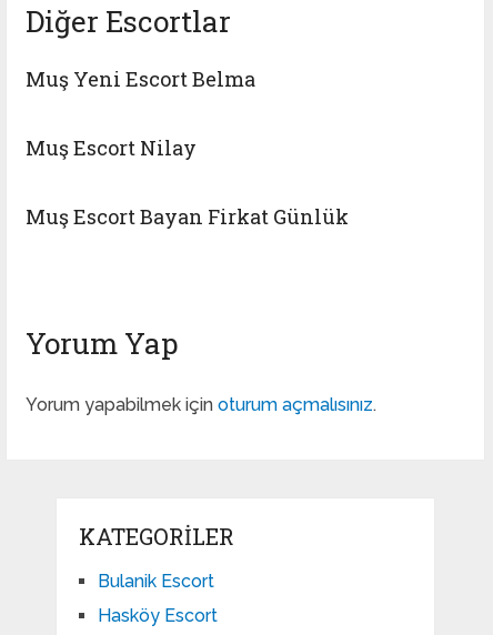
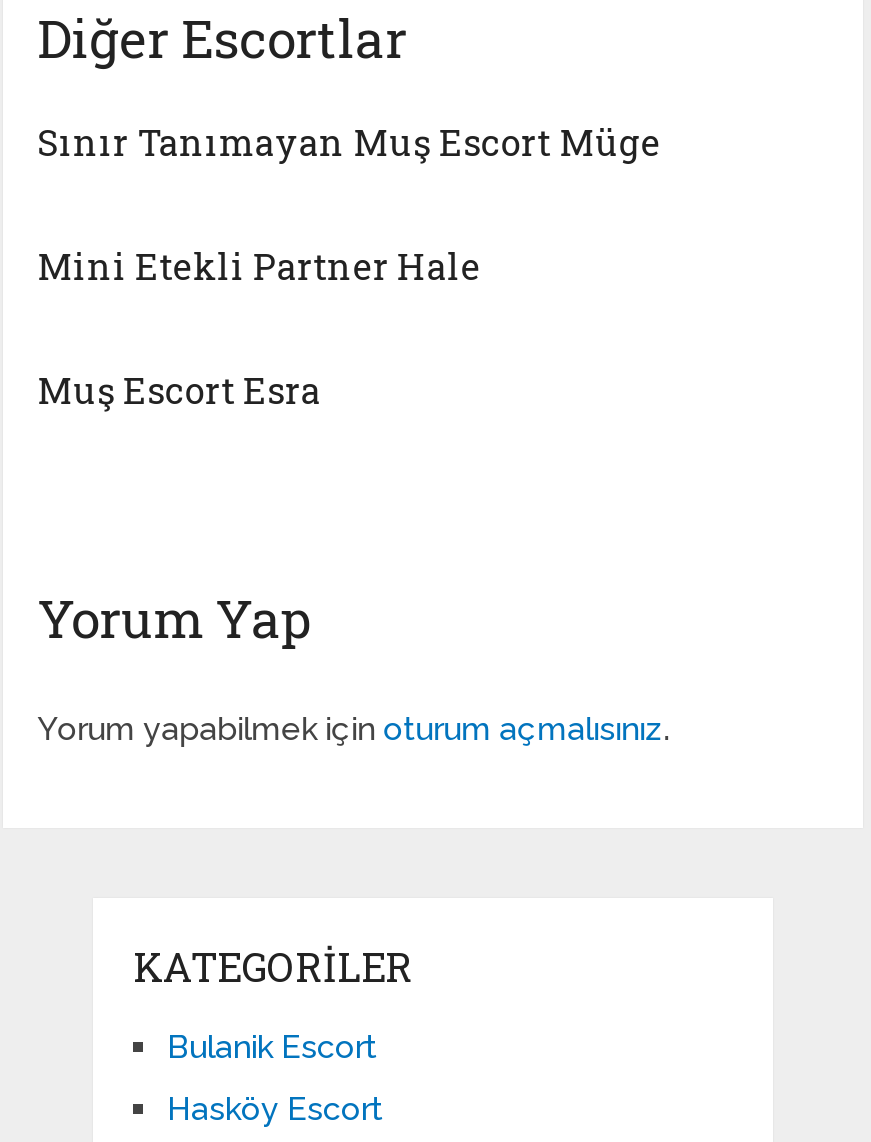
- Muş Yeni Escort Belma
+ Sınır Tanımayan Muş Escort Müge

- Muş Escort Nilay
+ Mini Etekli Partner Hale

- Muş Escort Bayan Firkat Günlük
+ Muş Escort Esra
